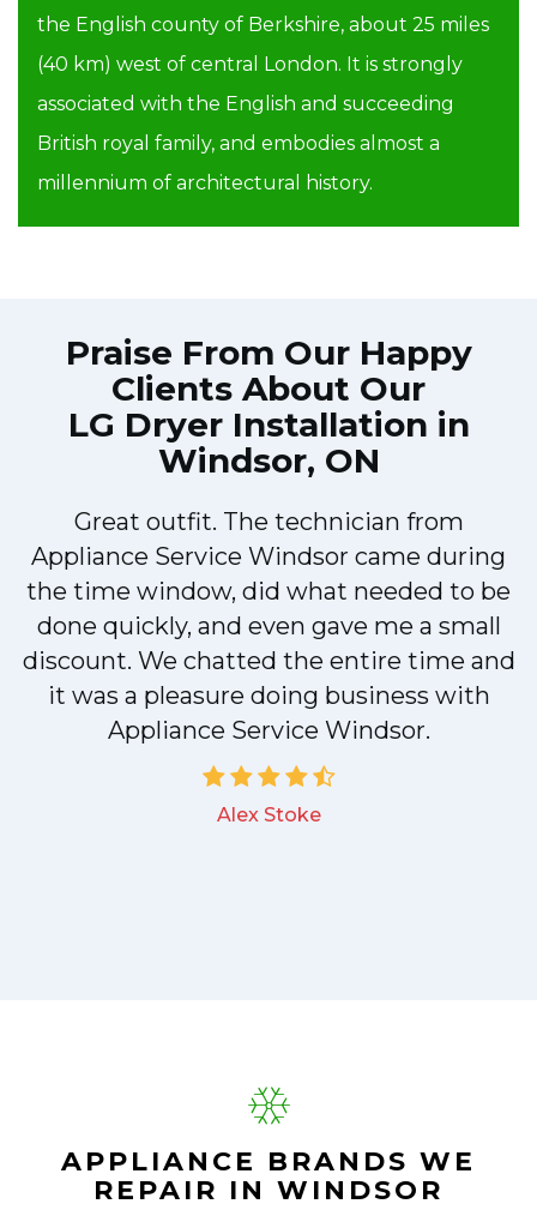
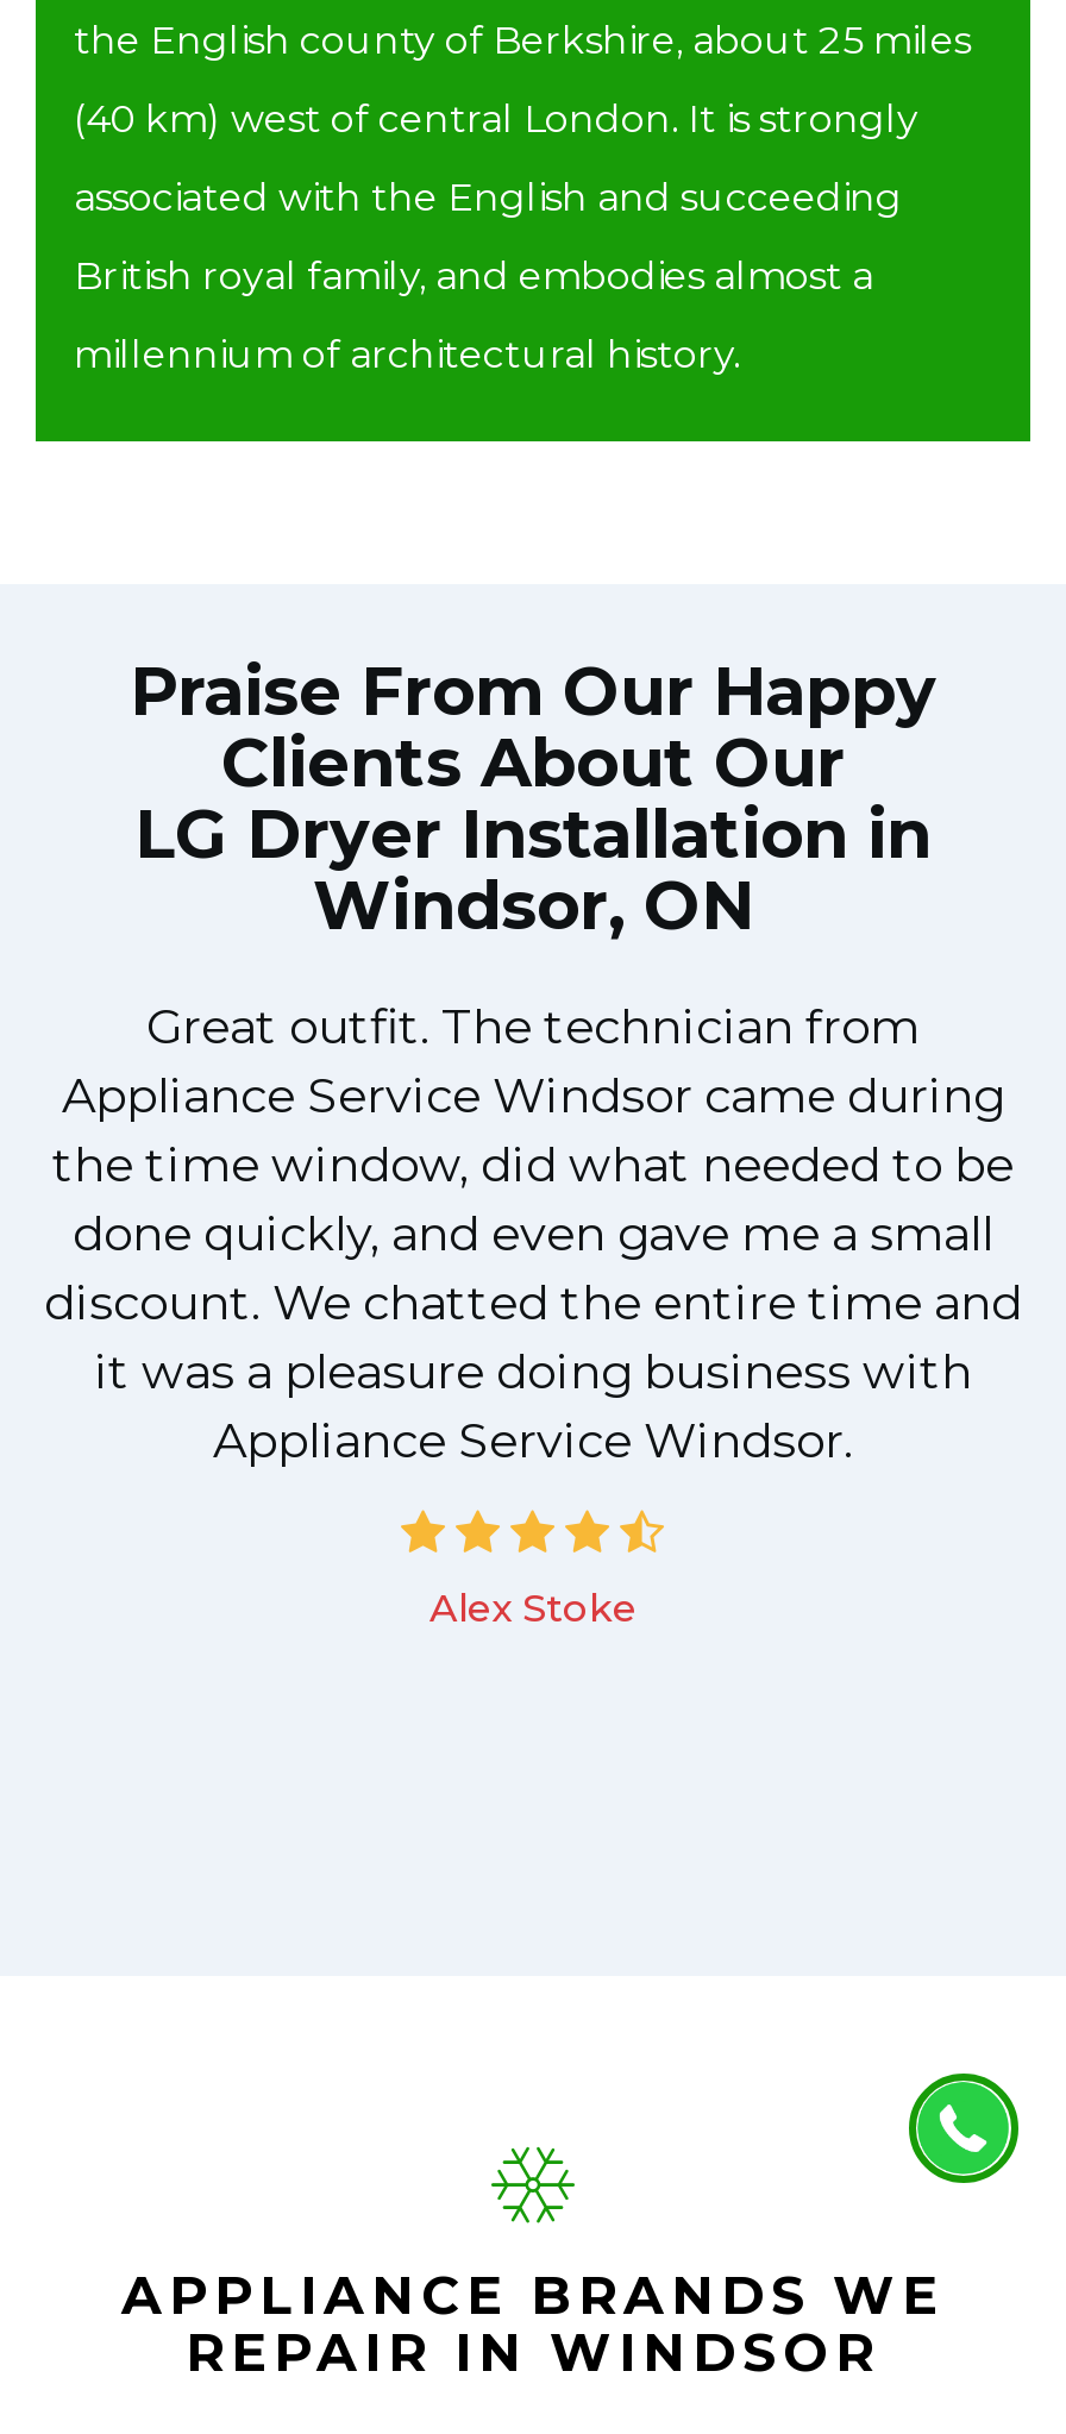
+ [image]
